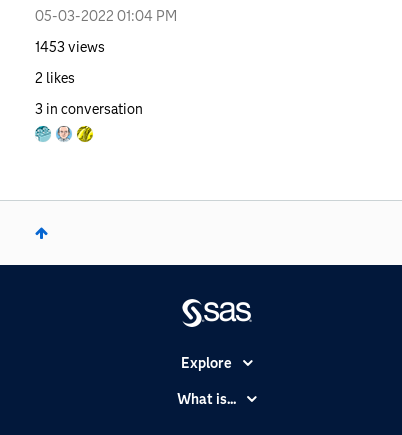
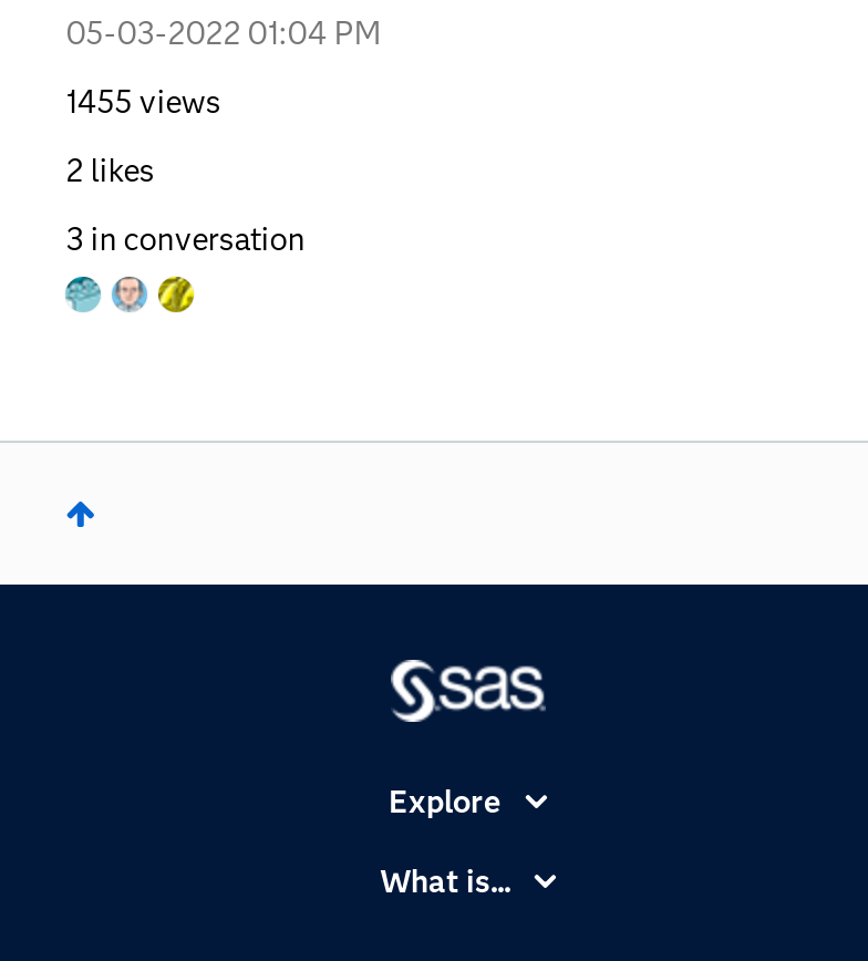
- 1453 views
+ 1455 views
